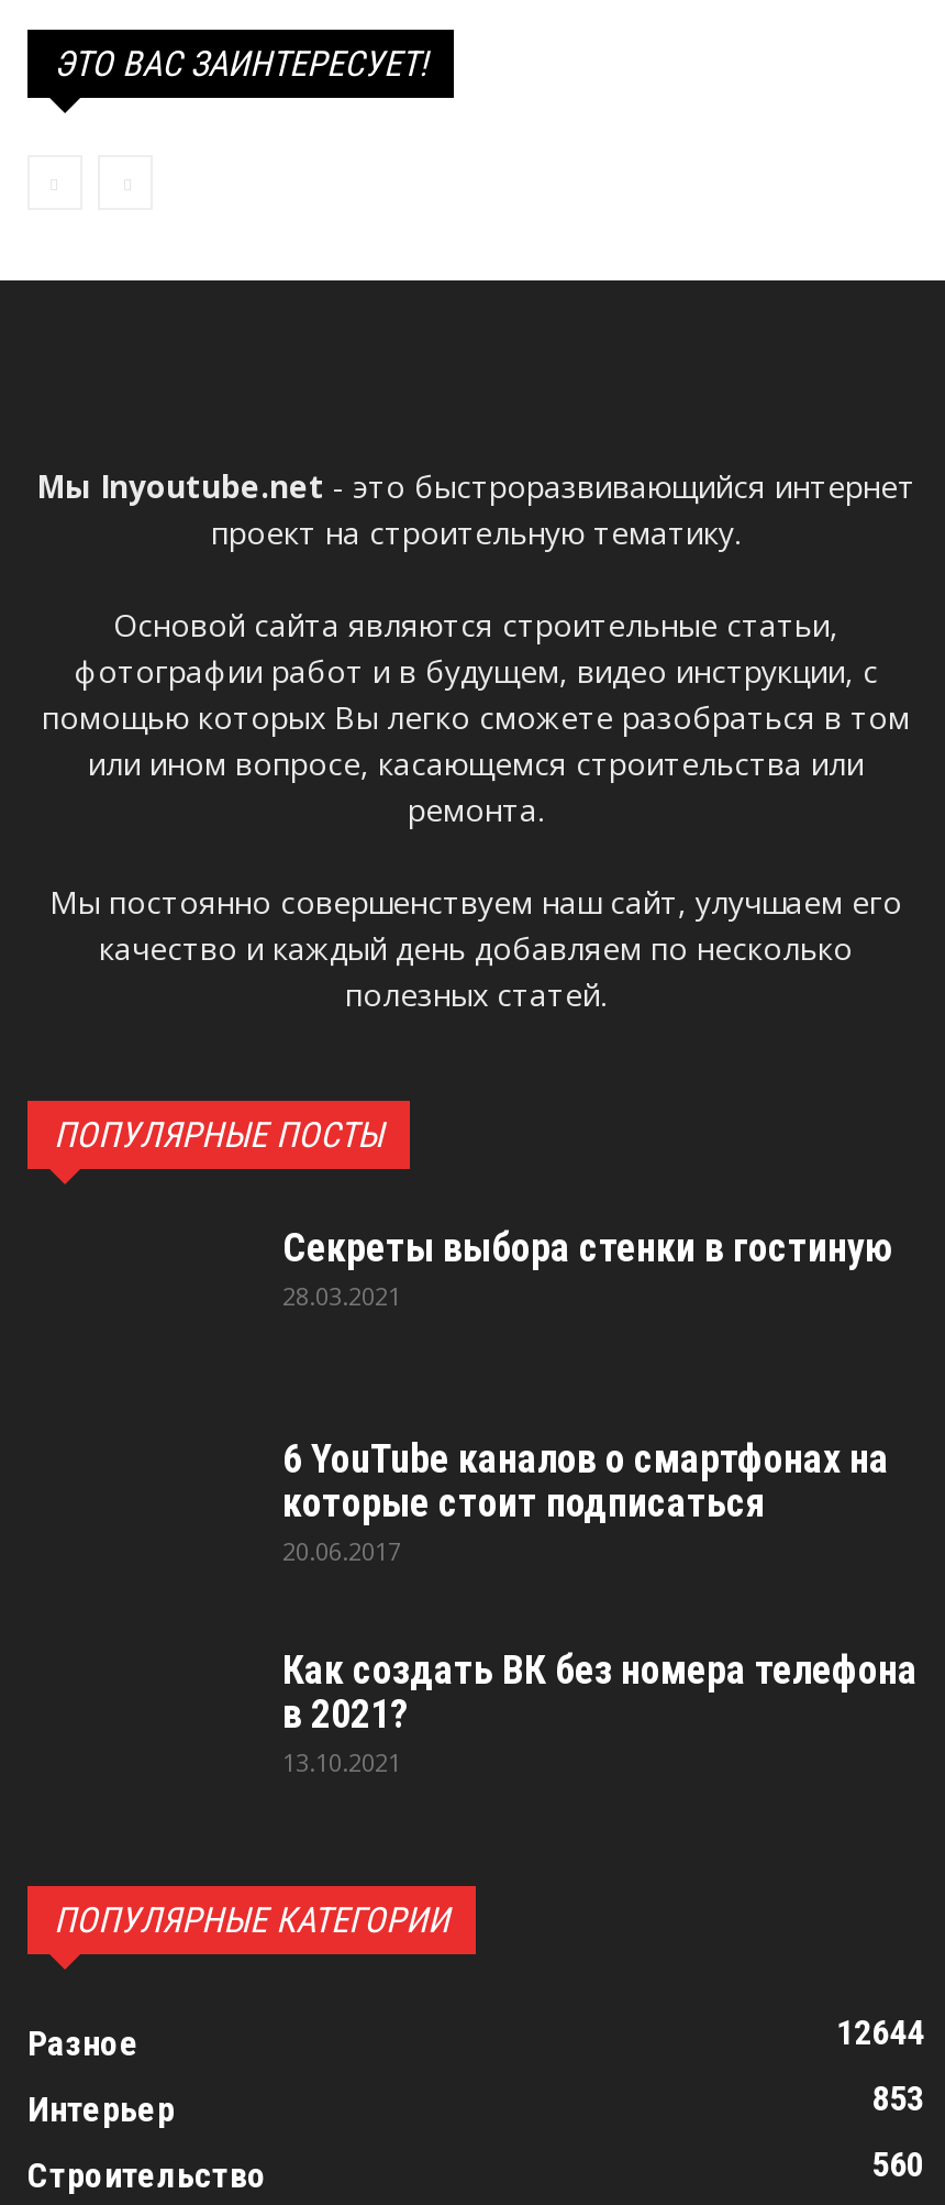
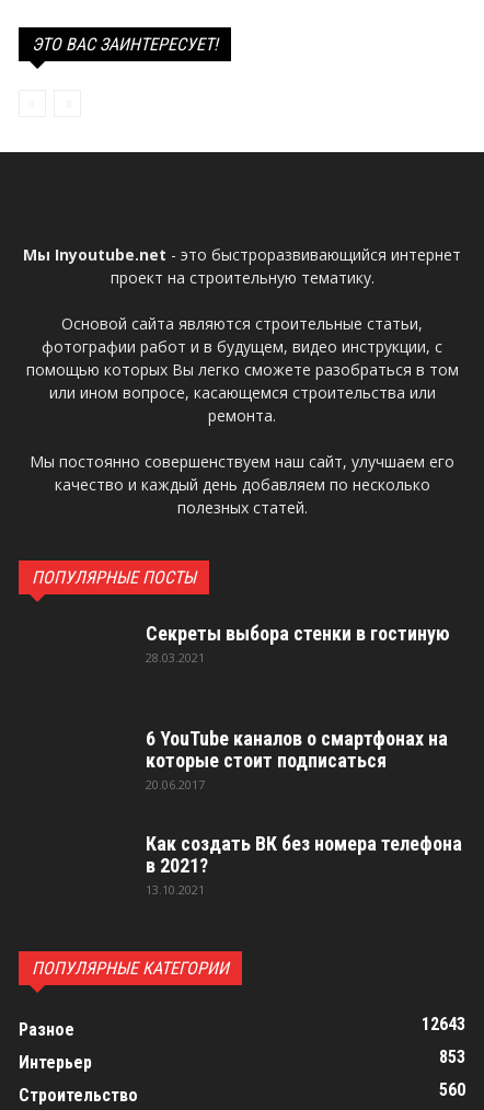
- 12644
+ 12643
